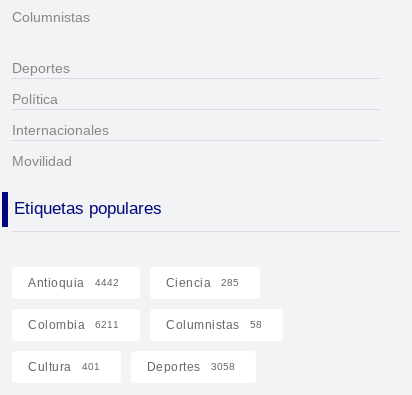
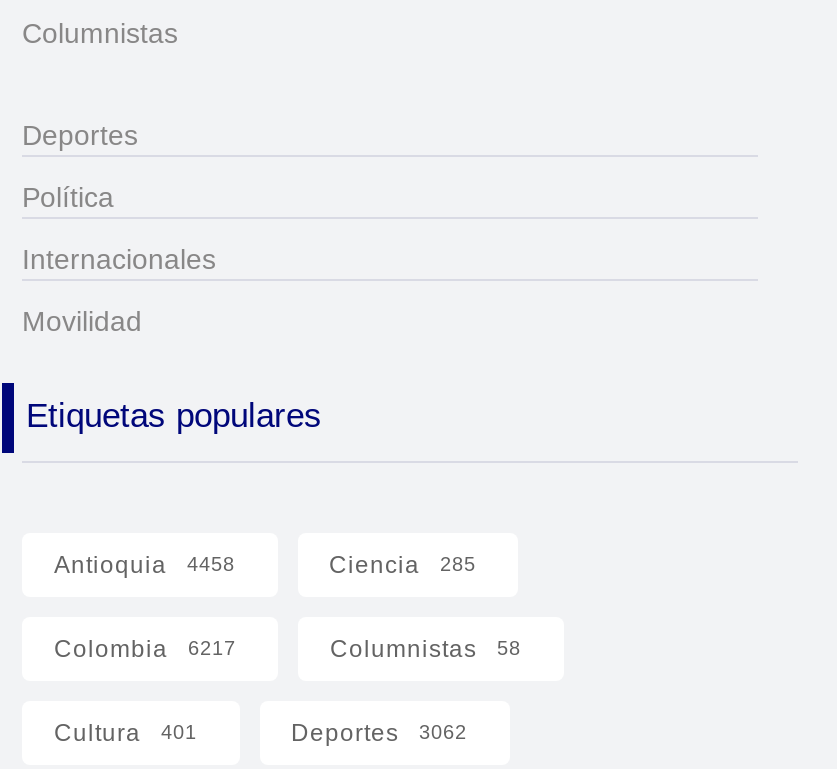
- Antioquia 4442
+ Antioquia 4458

- Colombia 6211
+ Colombia 6217

- Deportes 3058
+ Deportes 3062
